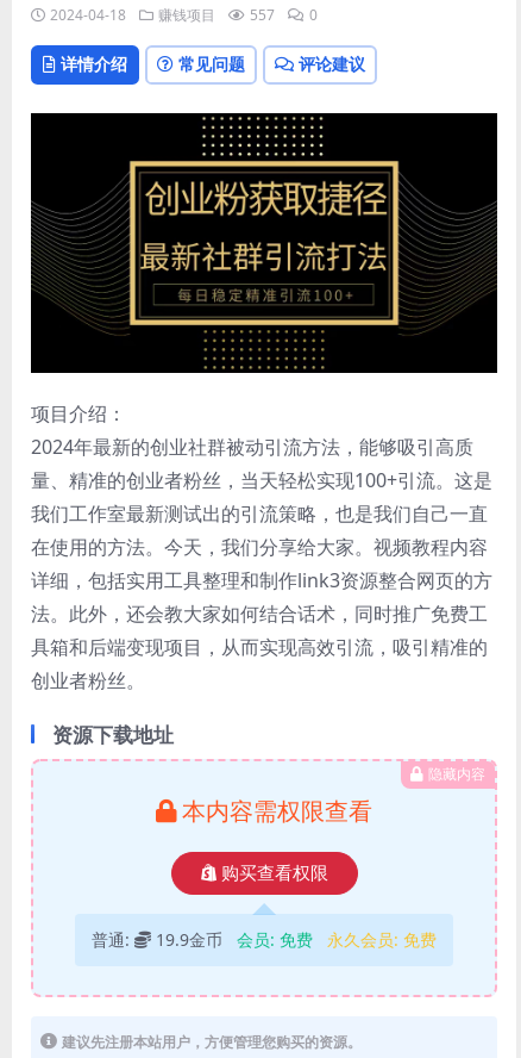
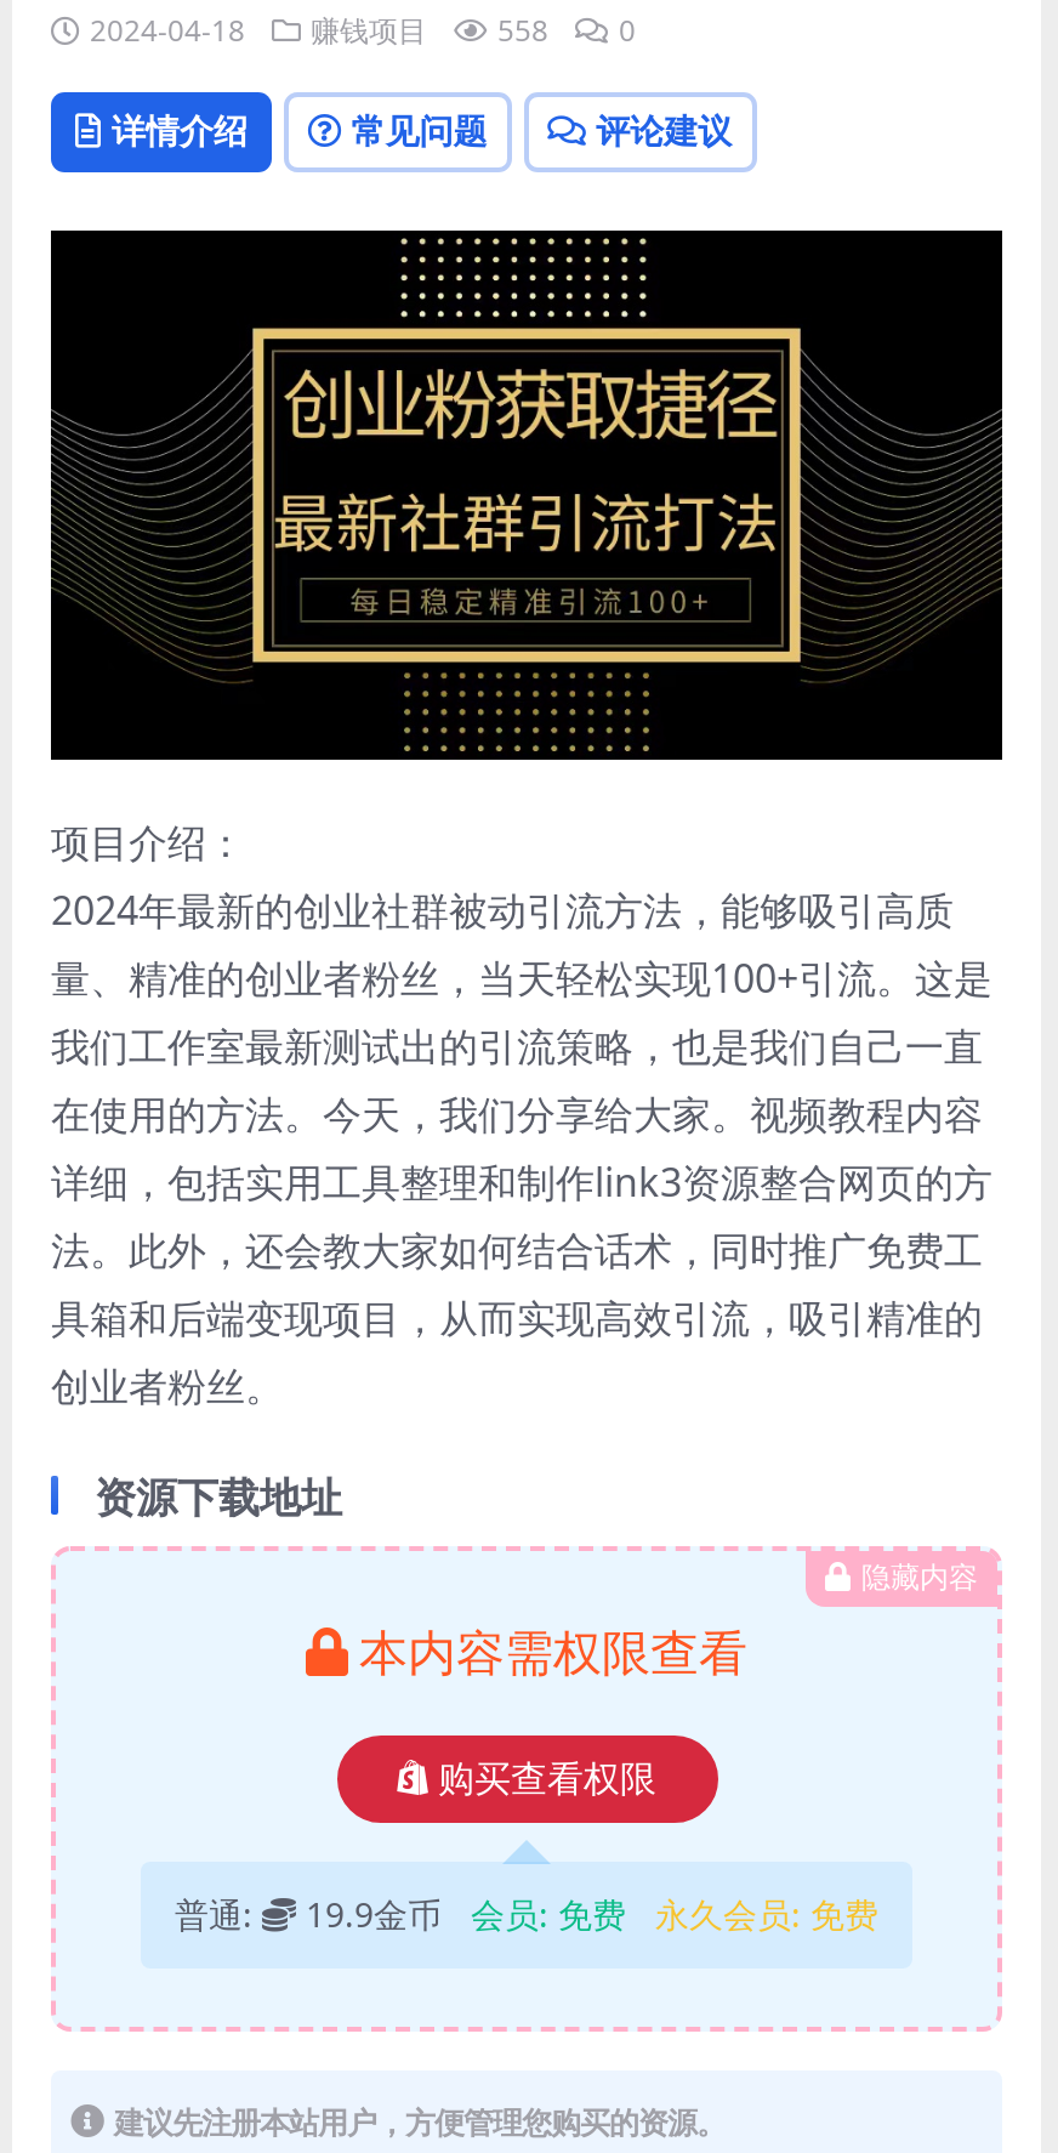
- 2024-04-18 赚钱项目 557 0
+ 2024-04-18 赚钱项目 558 0
